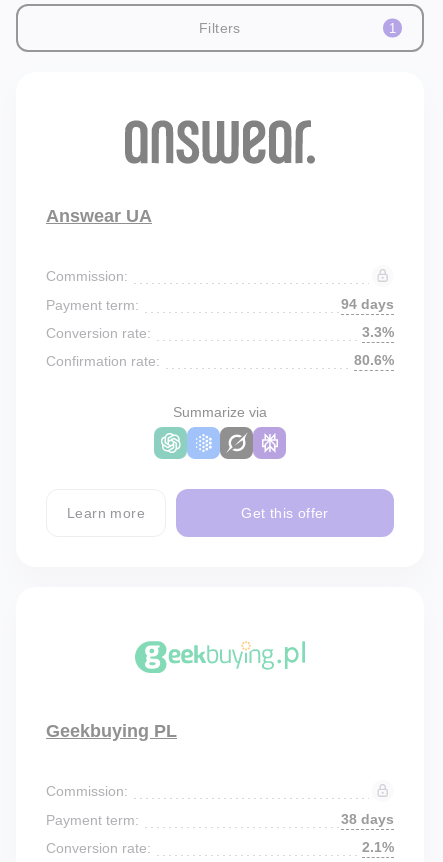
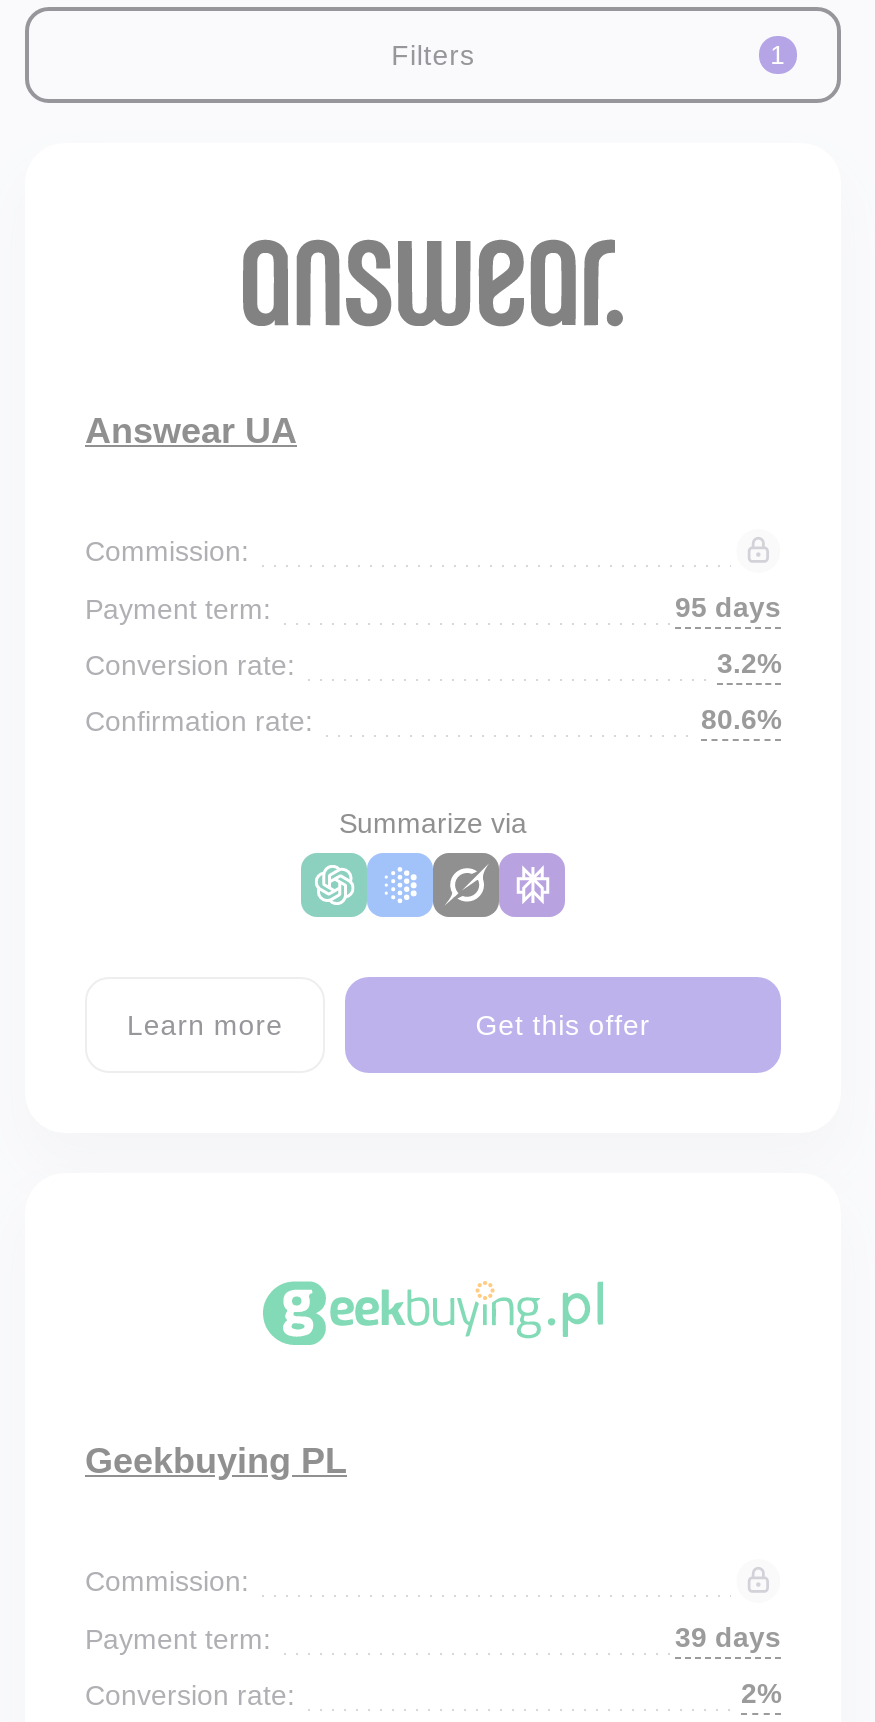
- 94 days
+ 95 days

- 3.3%
+ 3.2%

- 38 days
+ 39 days

- 2.1%
+ 2%
